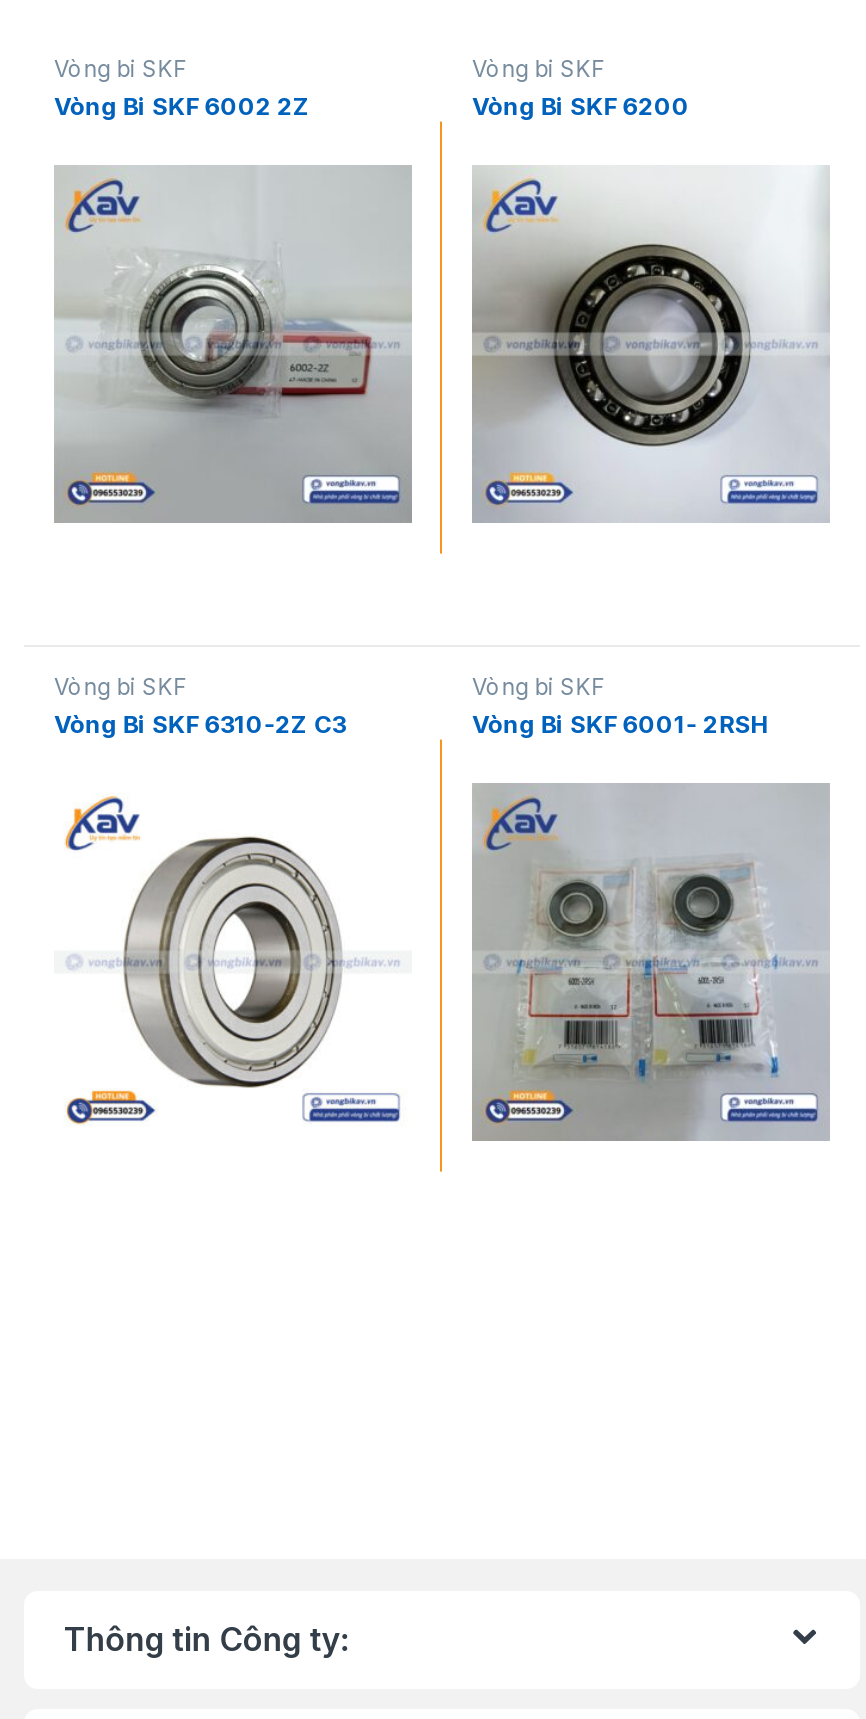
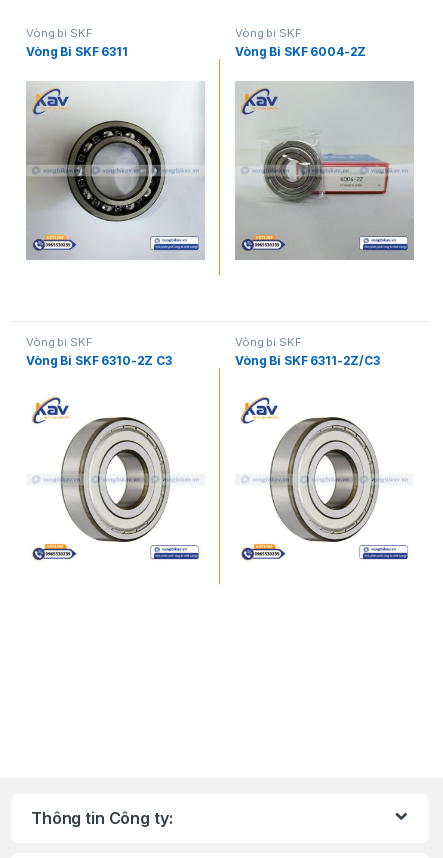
- Vòng Bi SKF 6002 2Z
+ Vòng Bi SKF 6311

- Vòng Bi SKF 6200
+ Vòng Bi SKF 6004-2Z

- [image]
+ [image]

- [image]
+ [image]

- Vòng Bi SKF 6001- 2RSH
+ Vòng Bi SKF 6311-2Z/C3

- [image]
+ [image]
